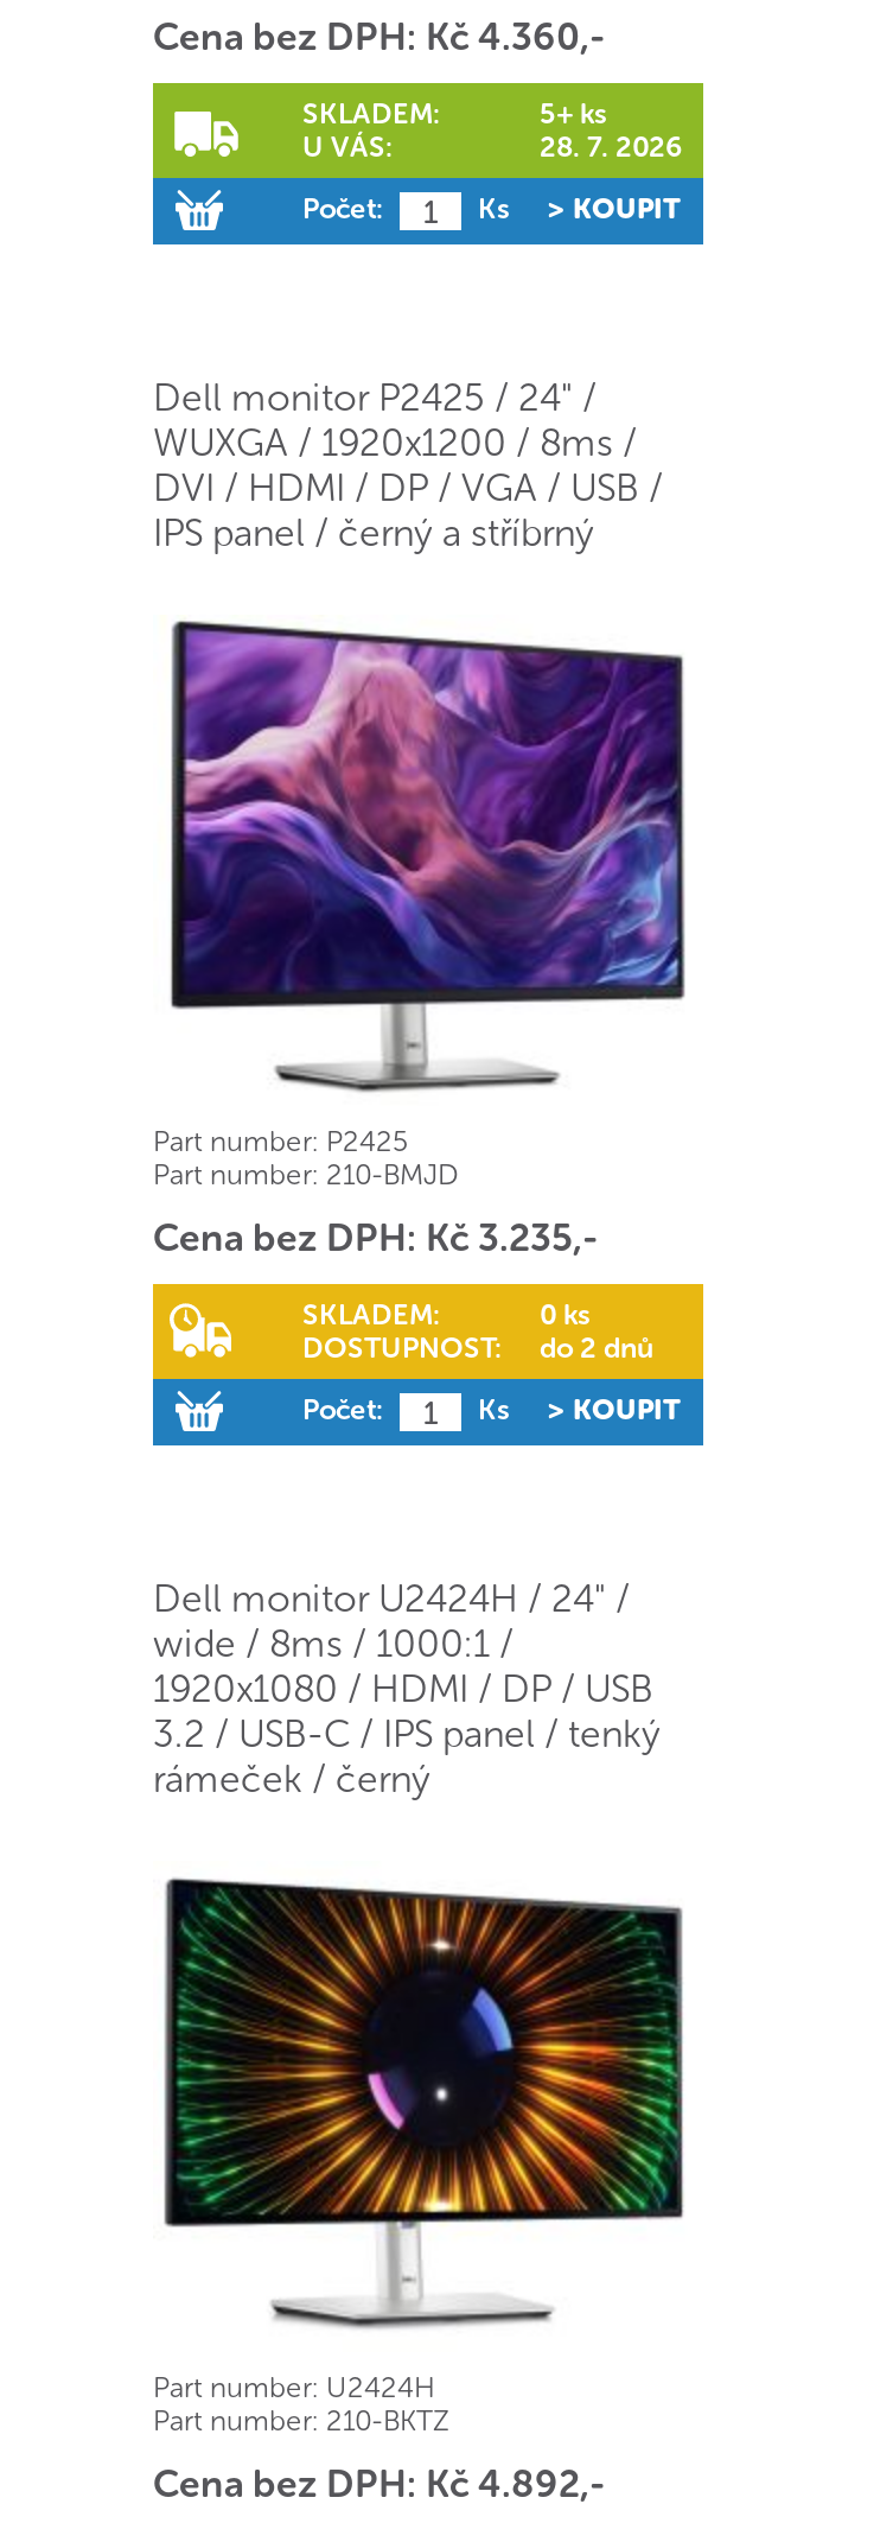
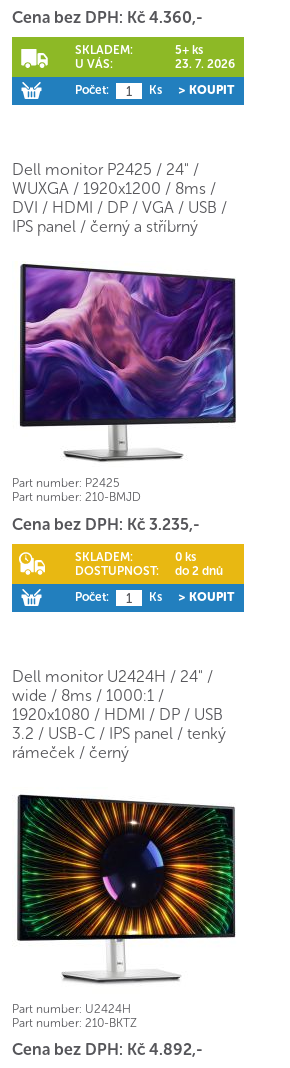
- 28. 7. 2026
+ 23. 7. 2026
